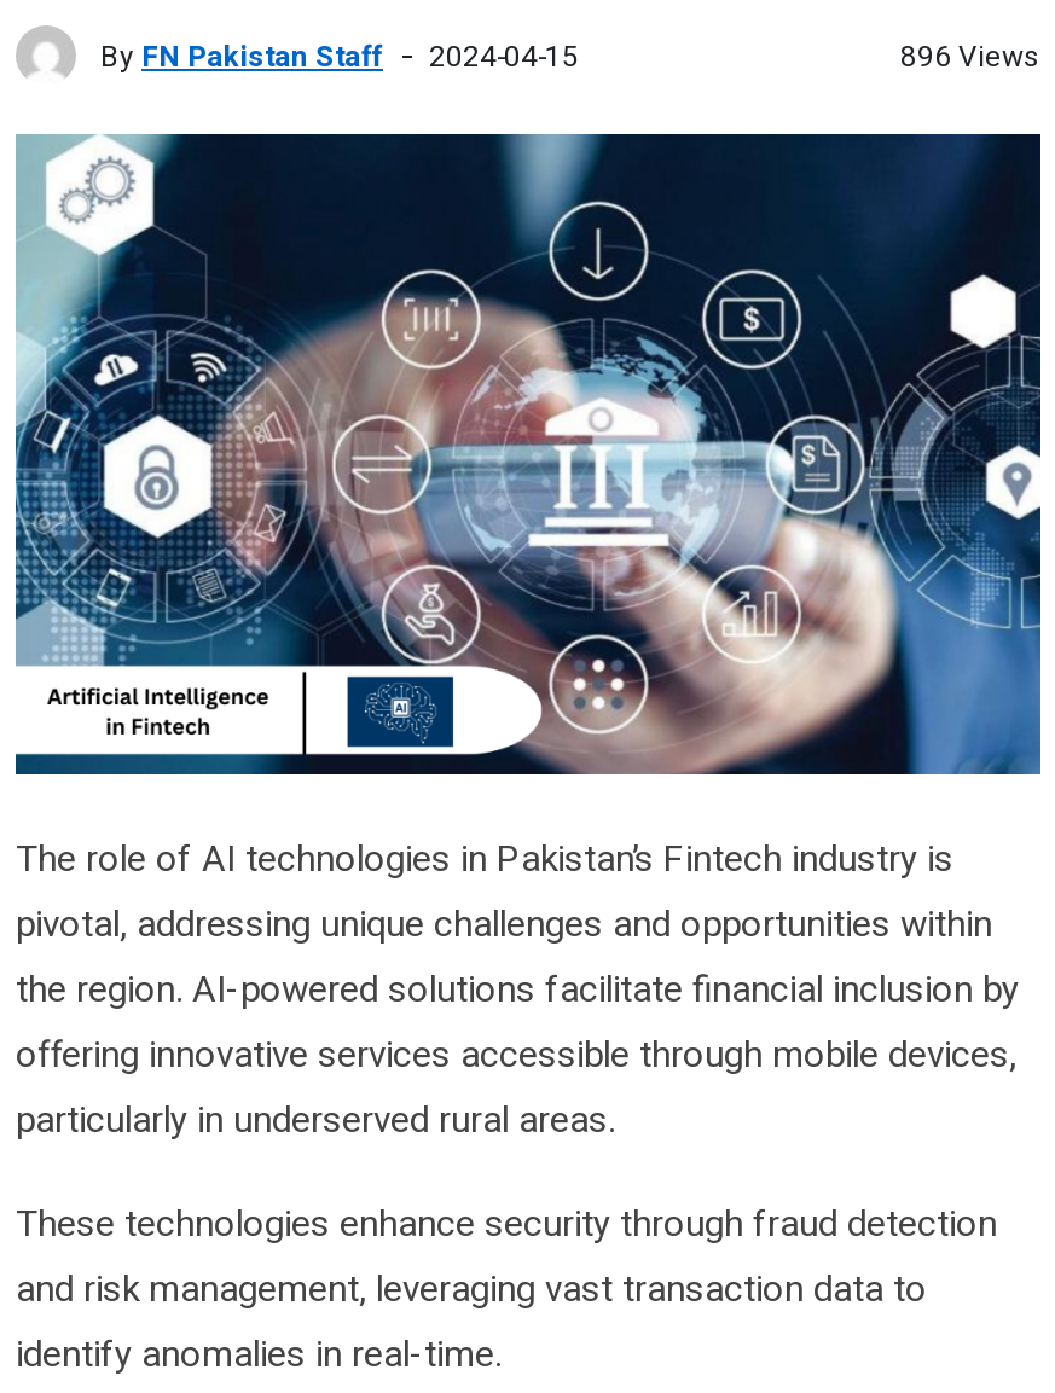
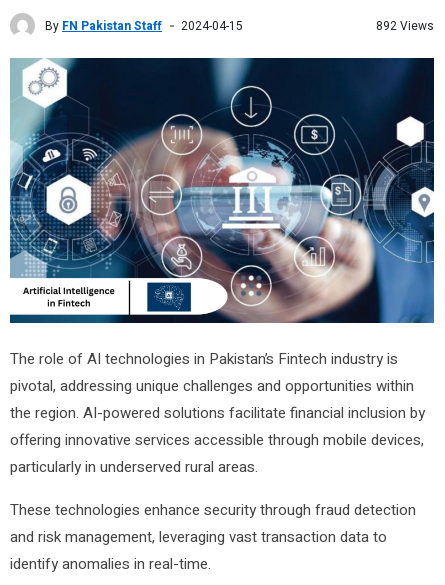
- 896 Views
+ 892 Views
